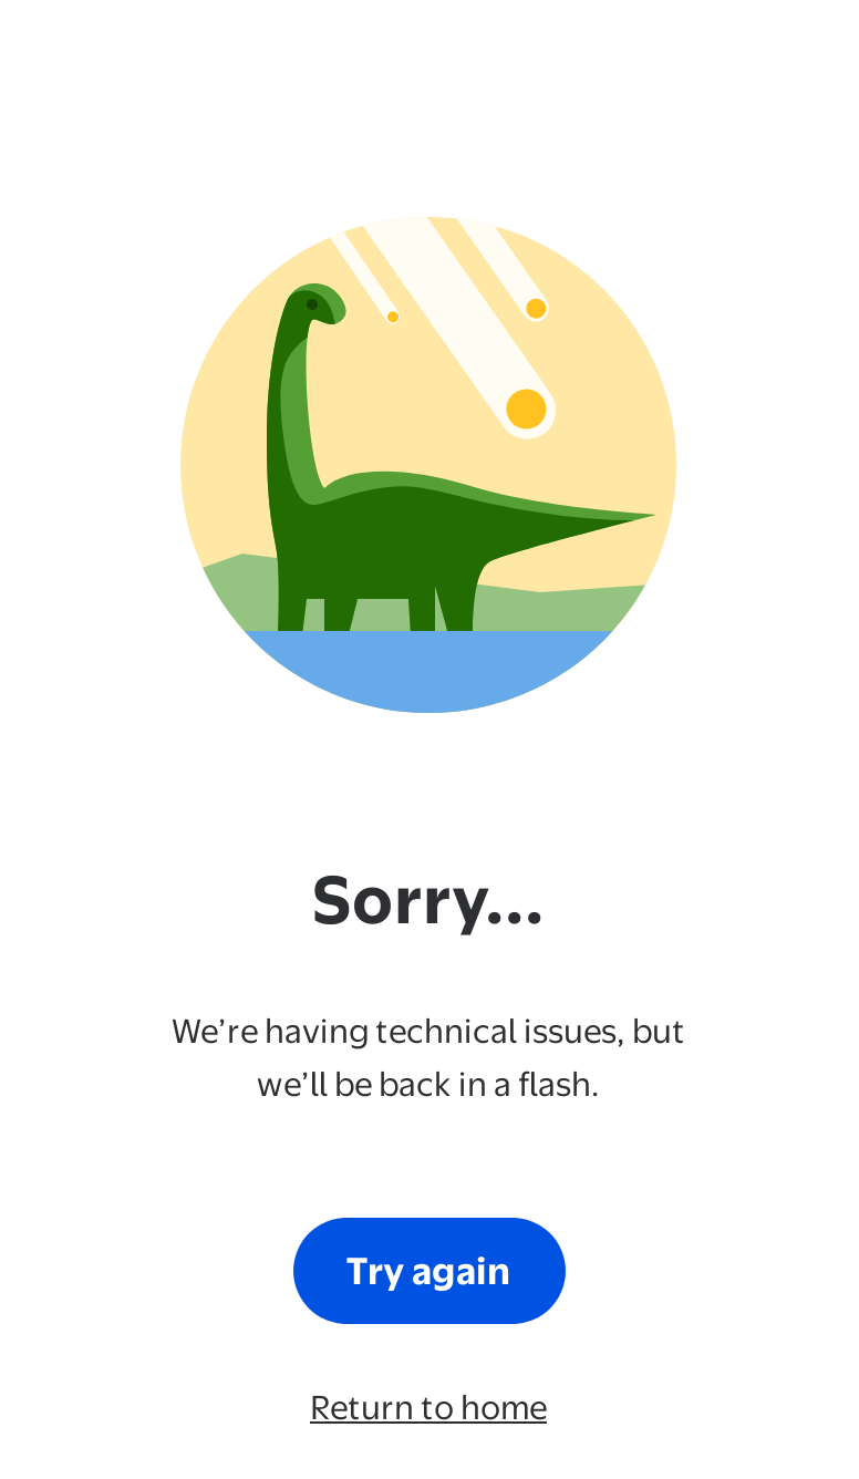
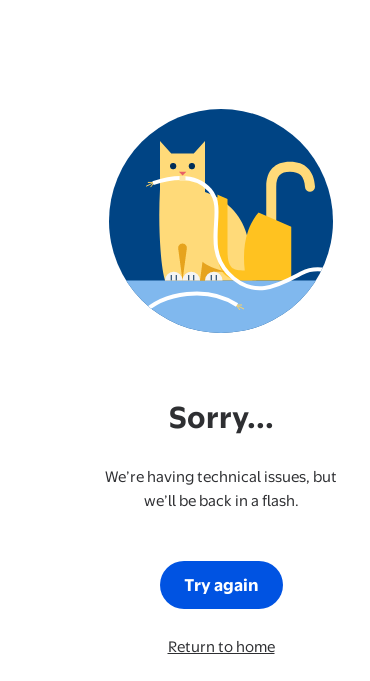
- [image]
+ [image]
